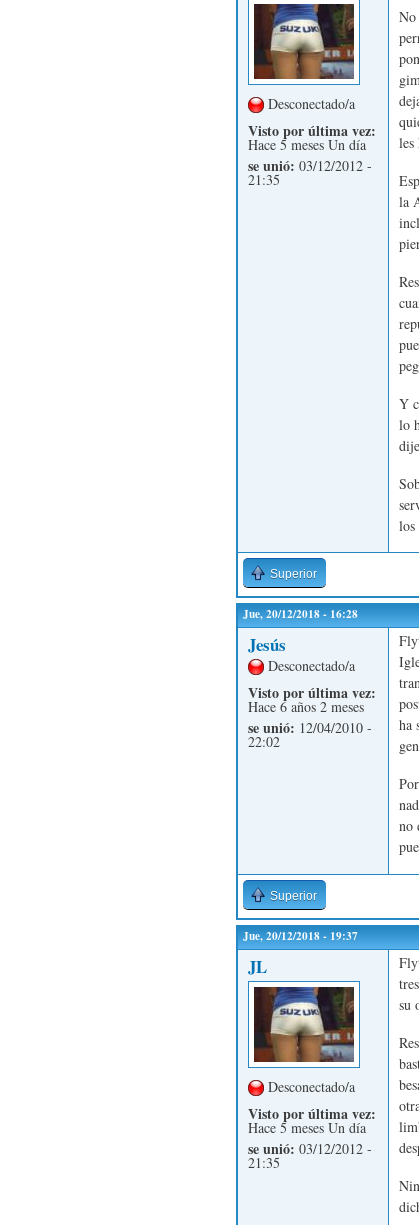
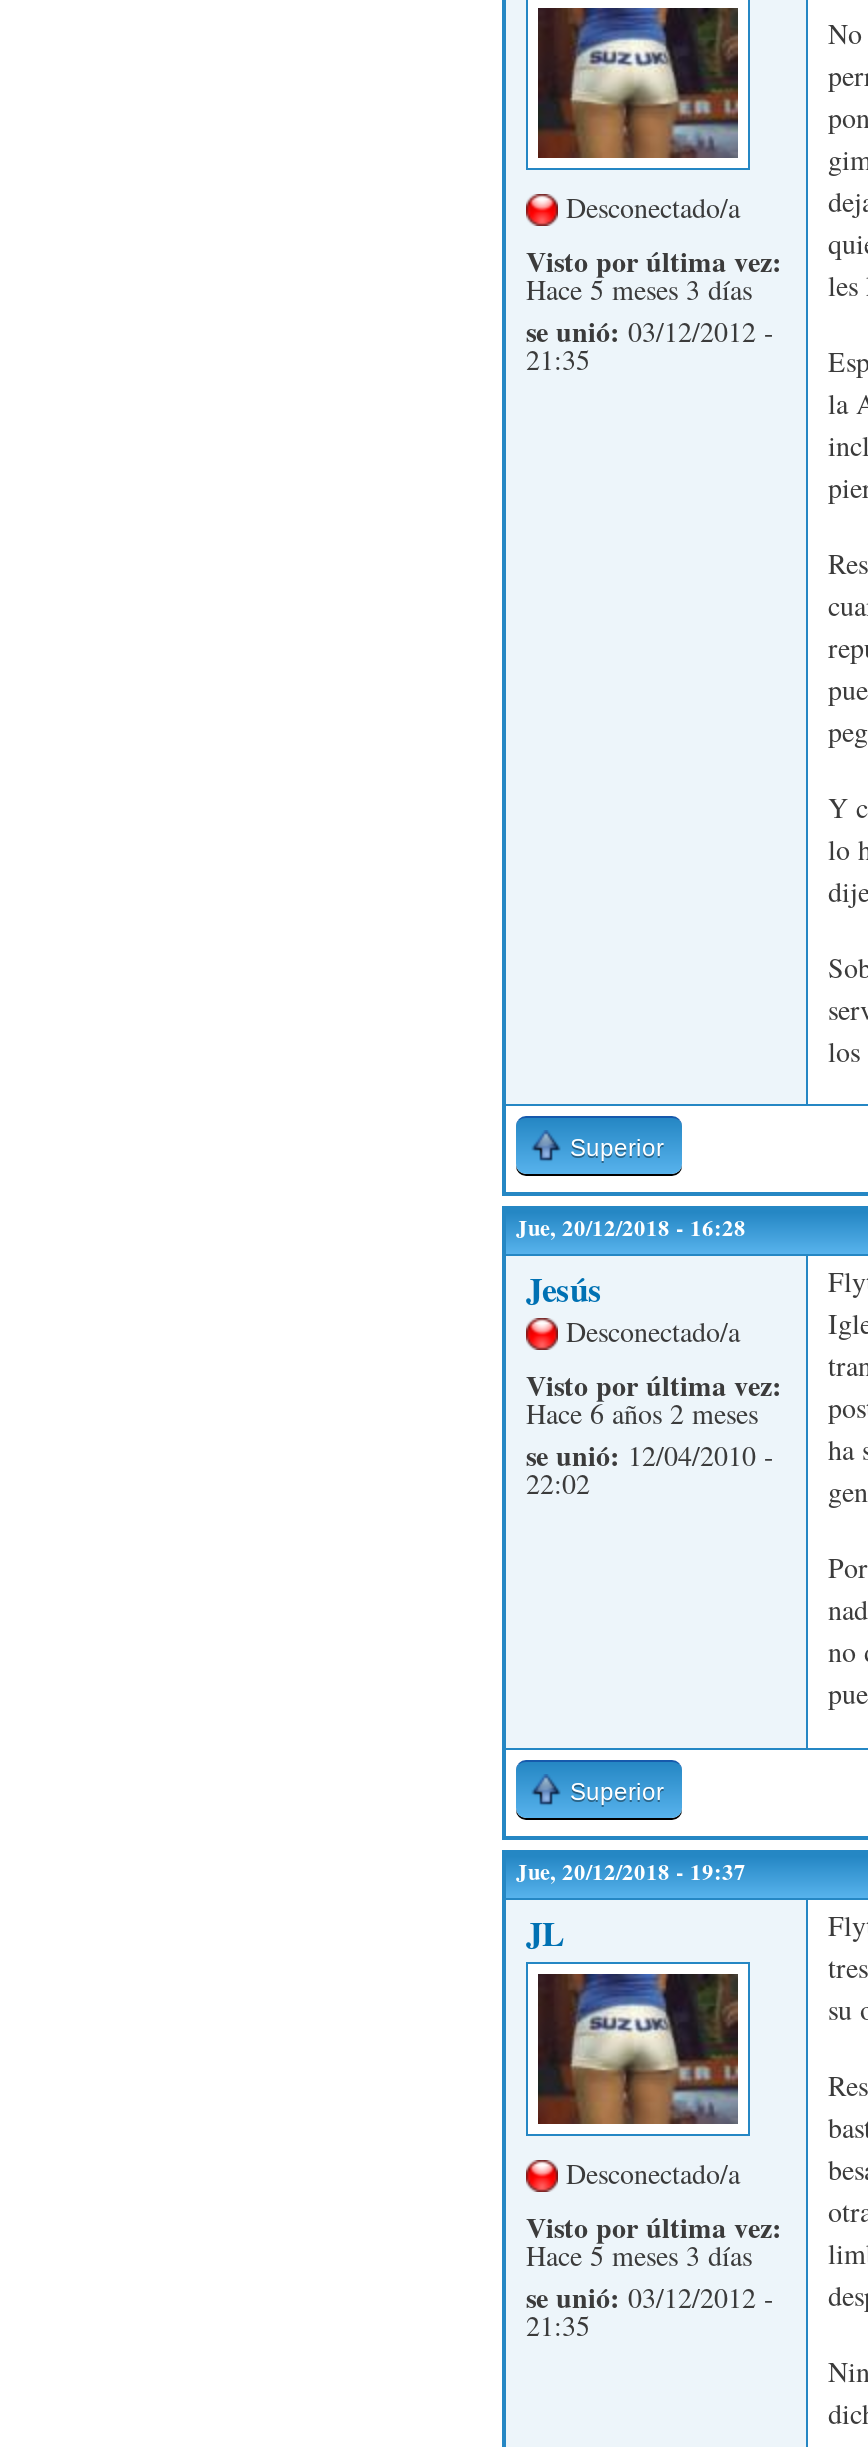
- Hace 5 meses Un día
+ Hace 5 meses 3 días

- Hace 5 meses Un día
+ Hace 5 meses 3 días
